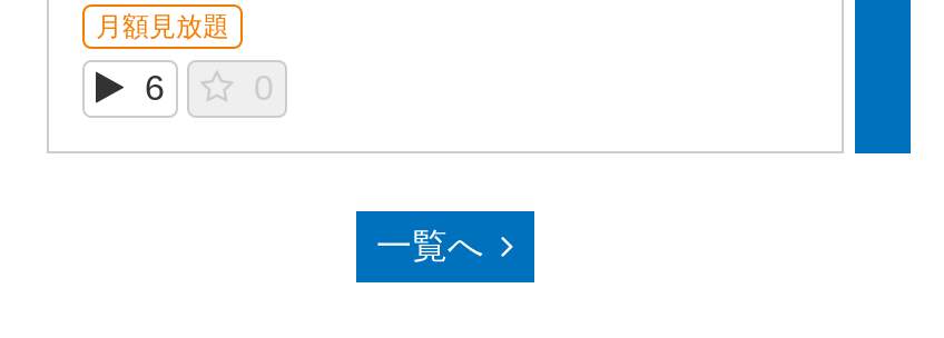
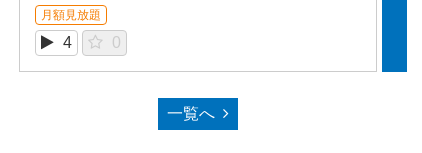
- 6
+ 4
